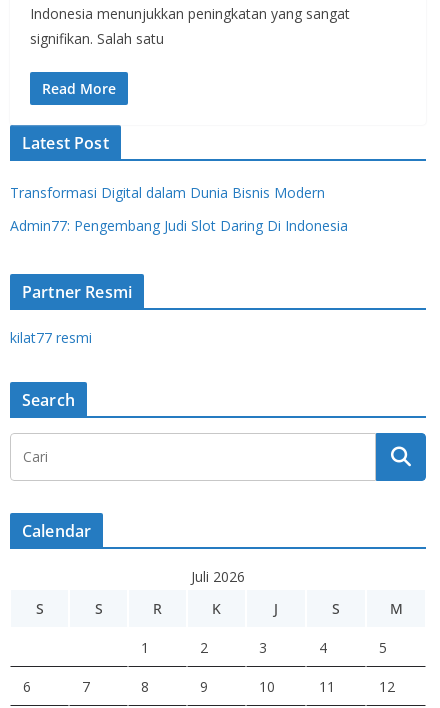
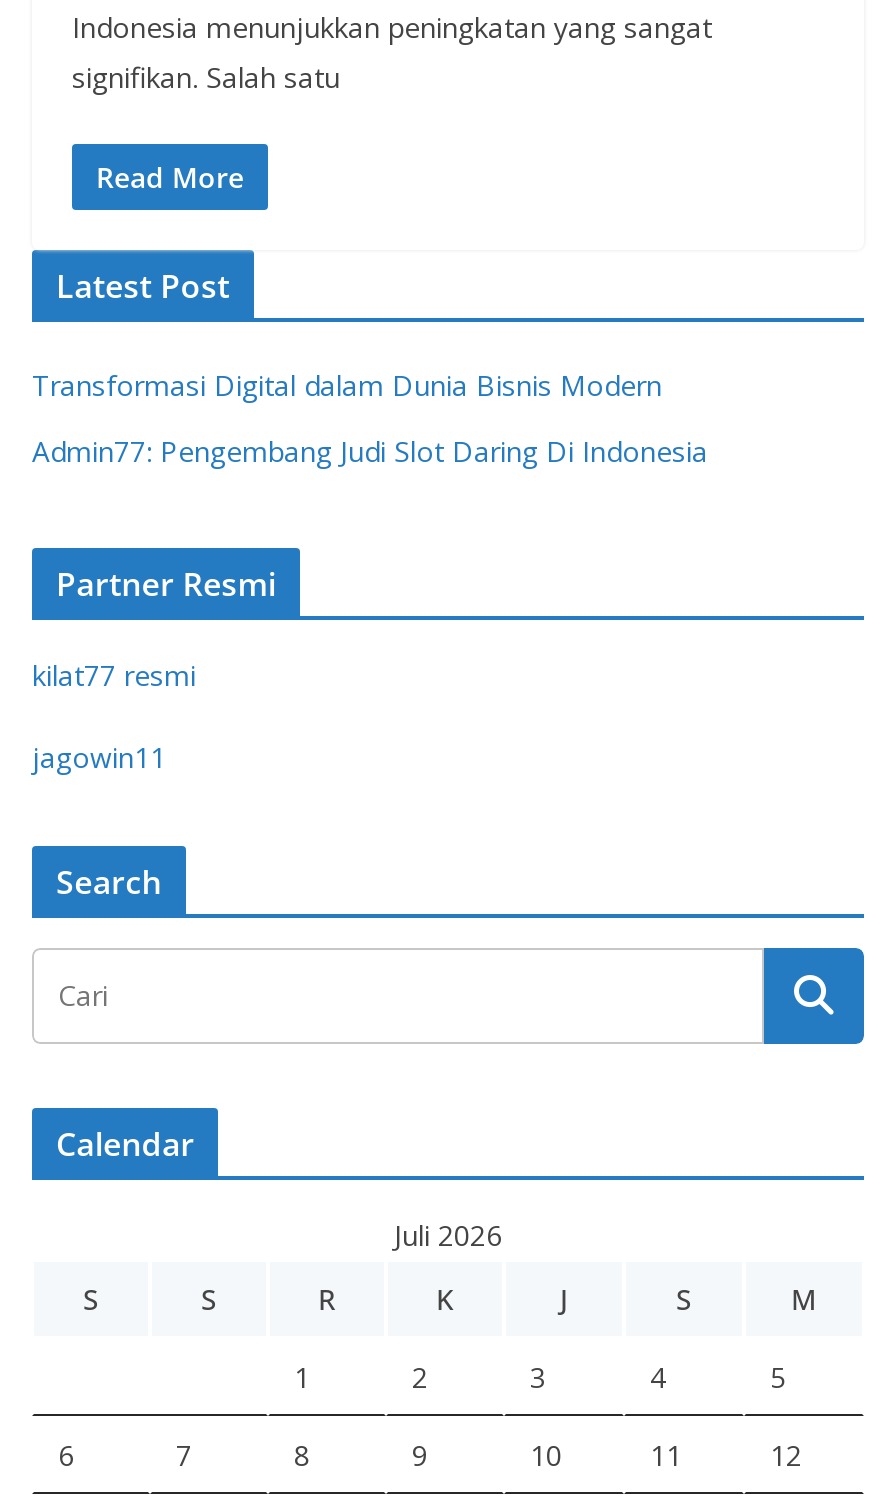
+ jagowin11
